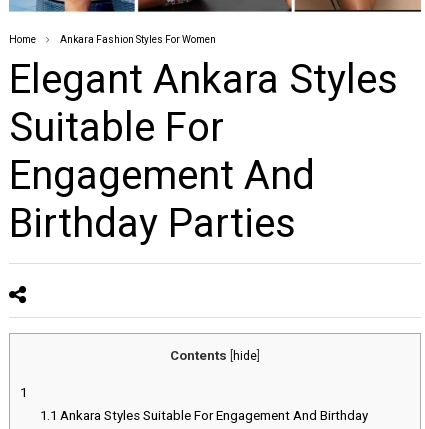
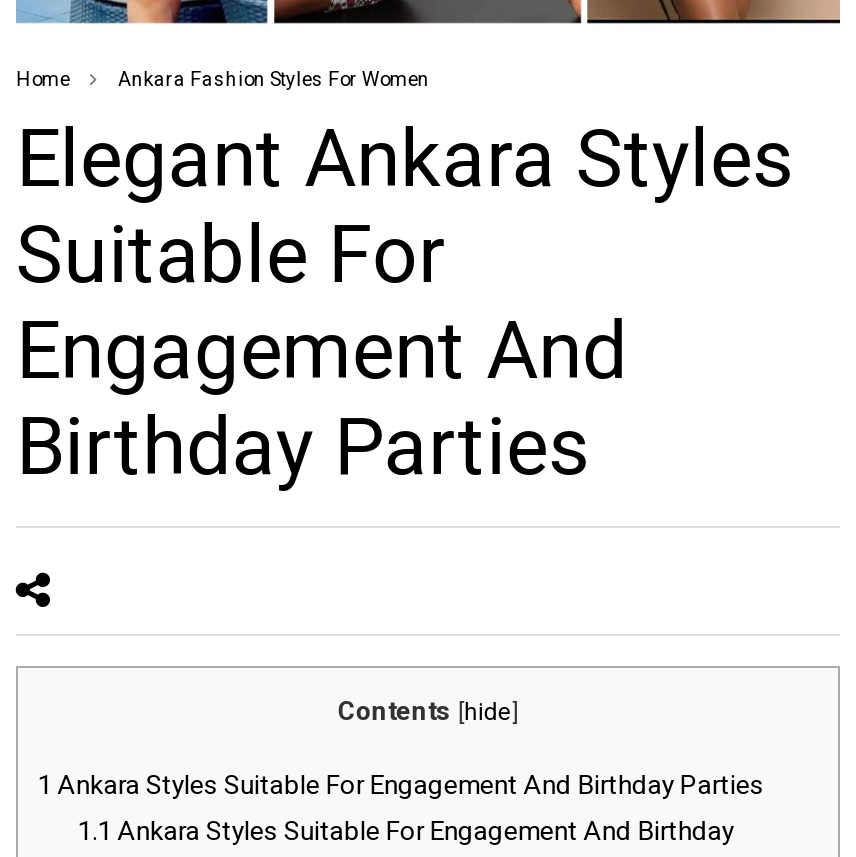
- 1
+ 1 Ankara Styles Suitable For Engagement And Birthday Parties
